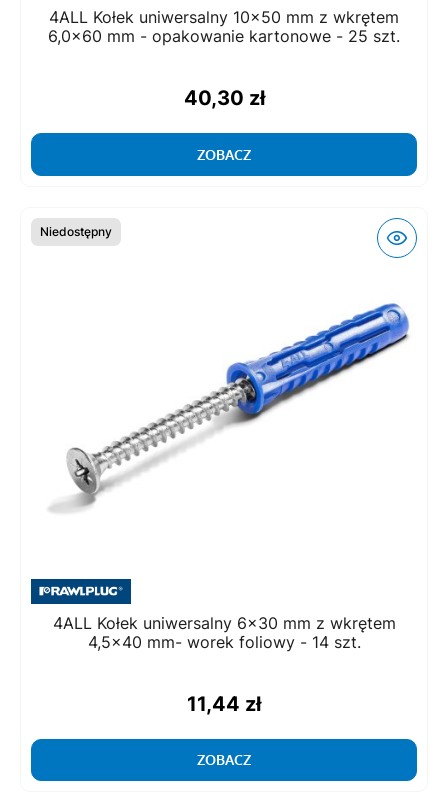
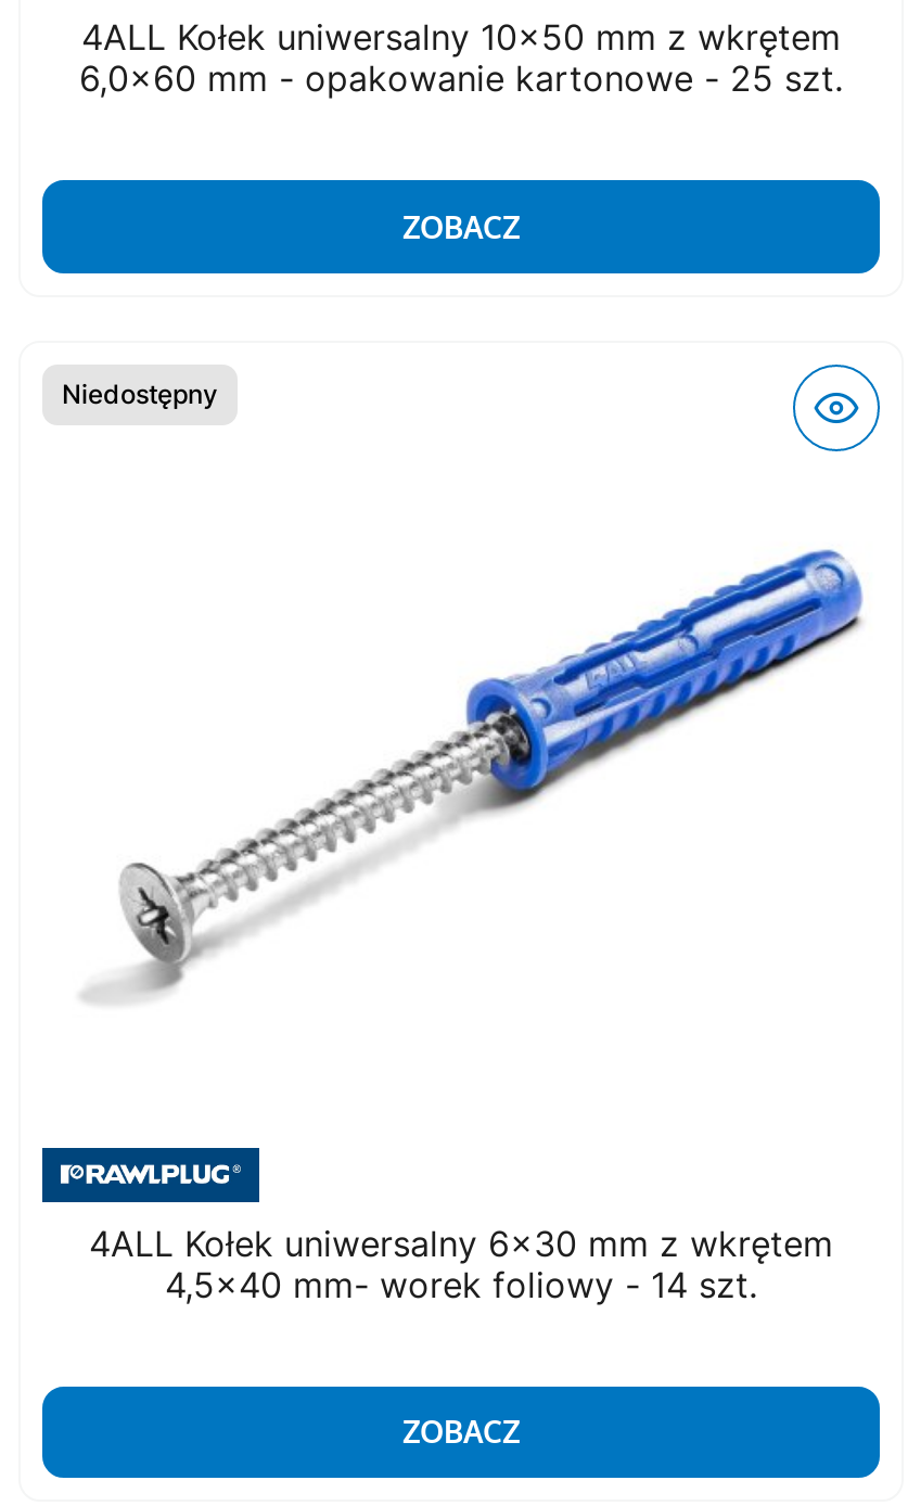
- 40,30 zł

- 11,44 zł
